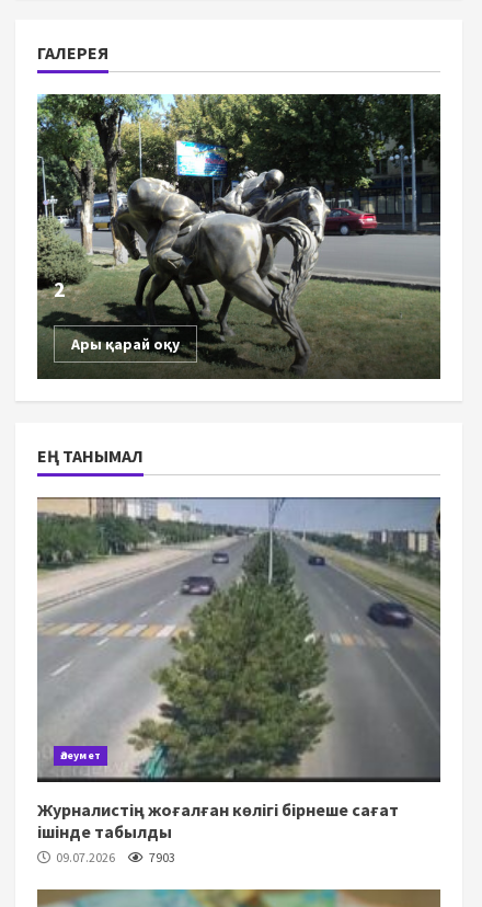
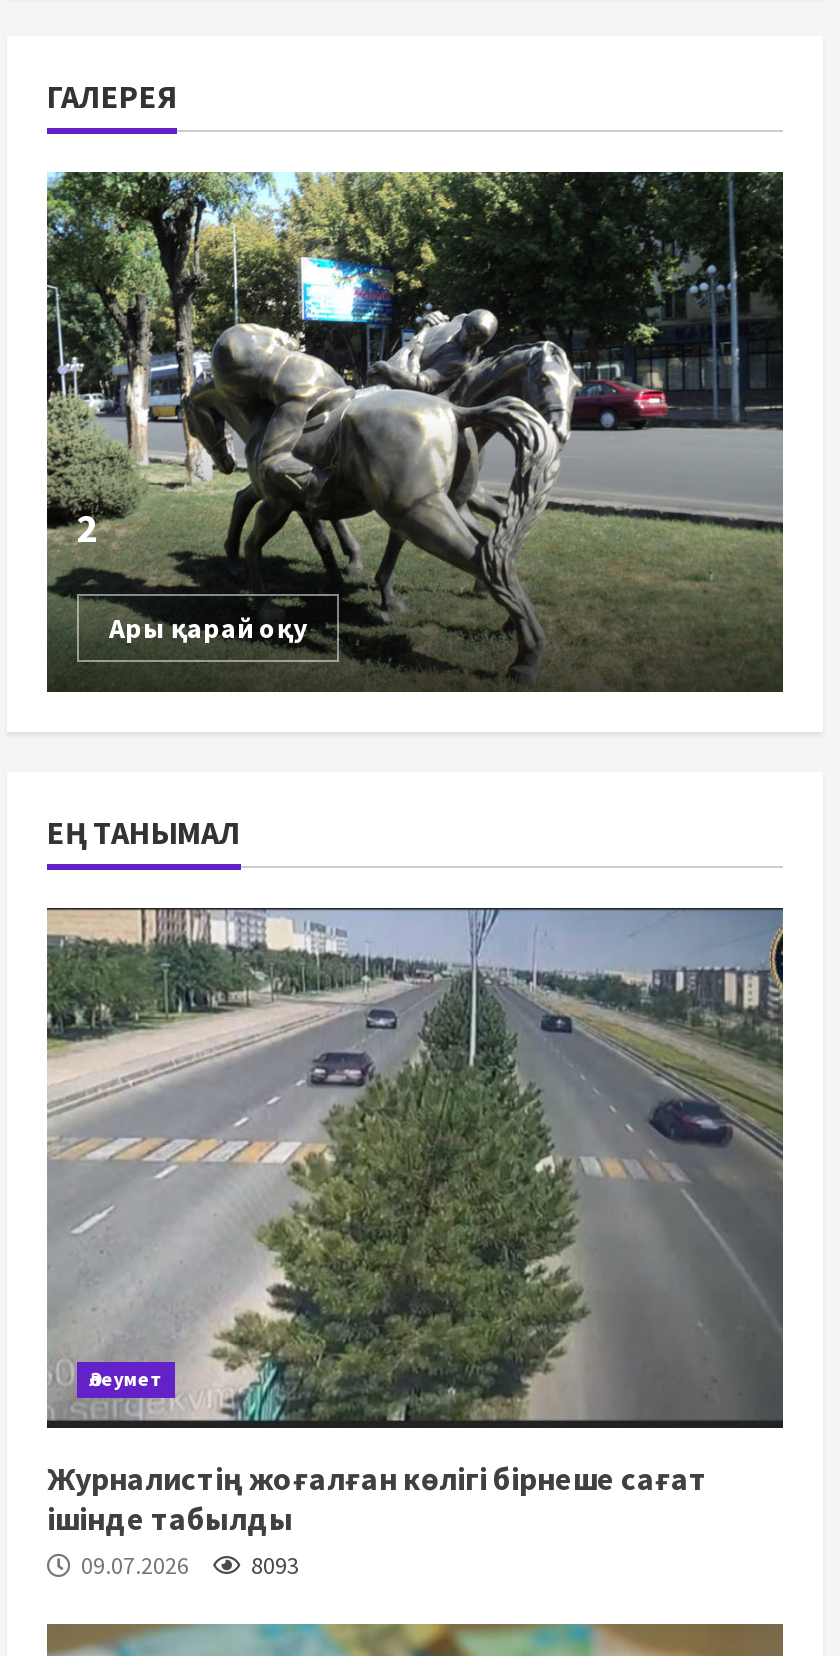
- 09.07.2026 7903
+ 09.07.2026 8093
